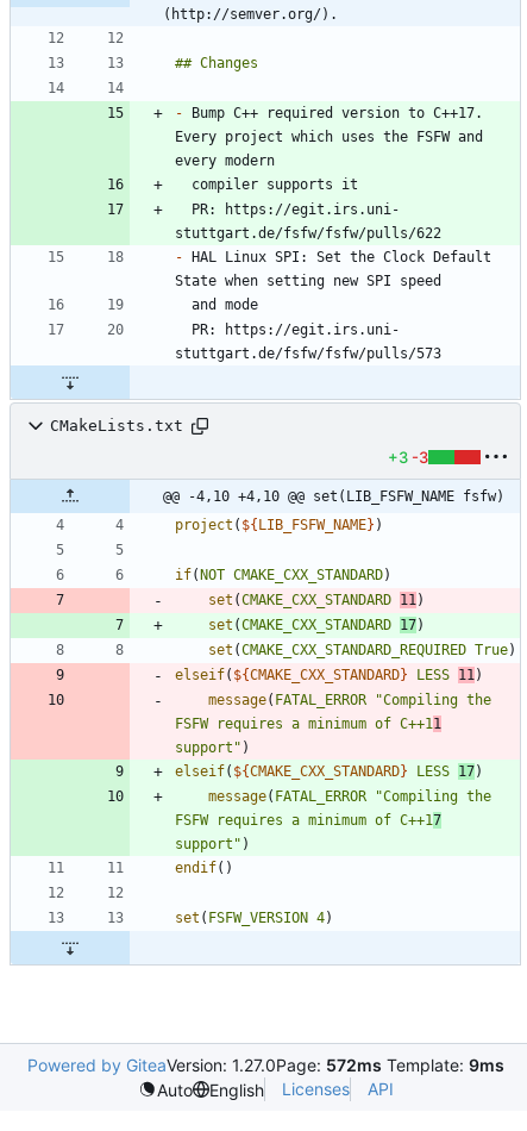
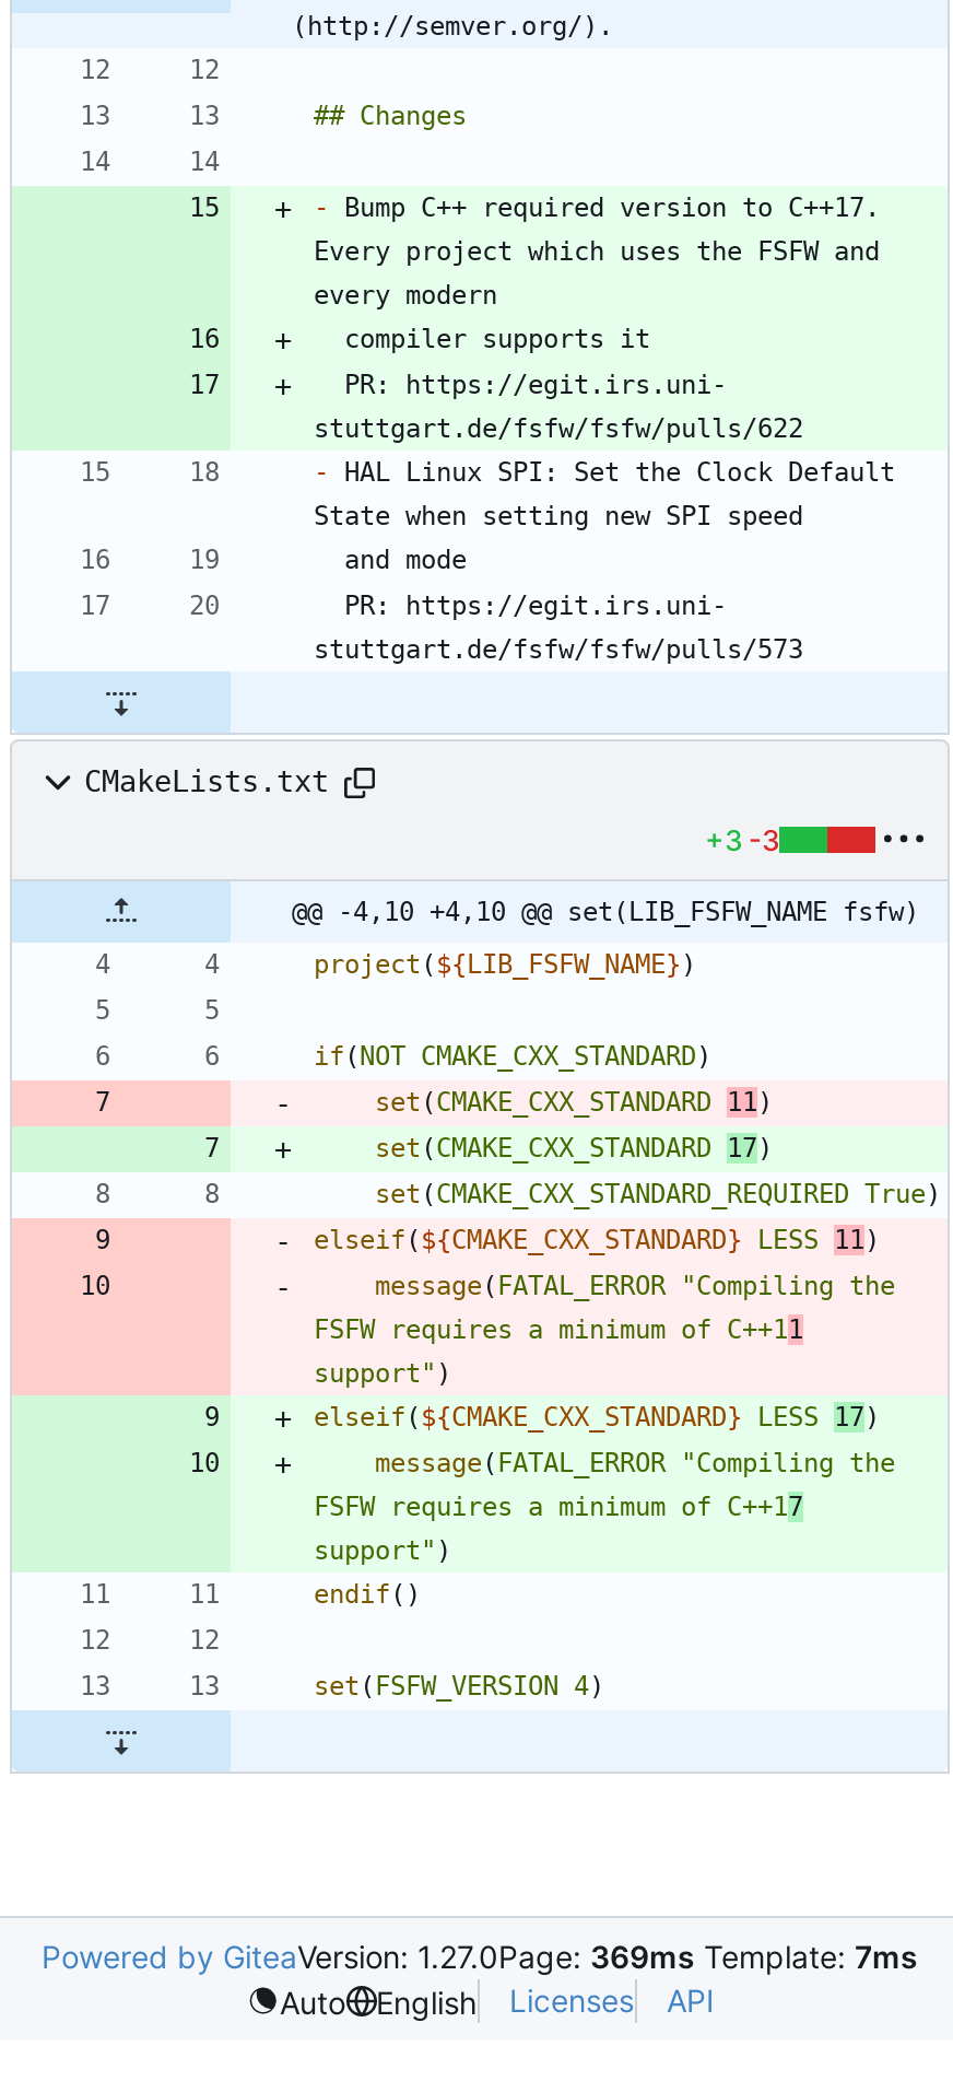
- Powered by GiteaVersion: 1.27.0Page: 572ms Template: 9ms
+ Powered by GiteaVersion: 1.27.0Page: 369ms Template: 7ms
